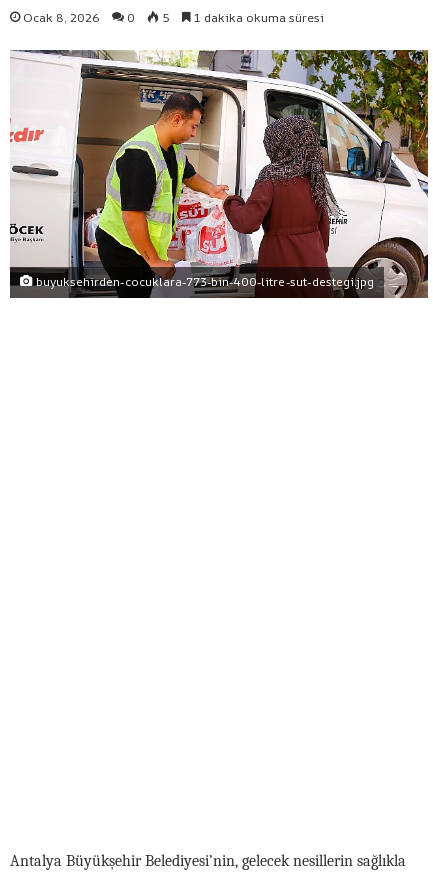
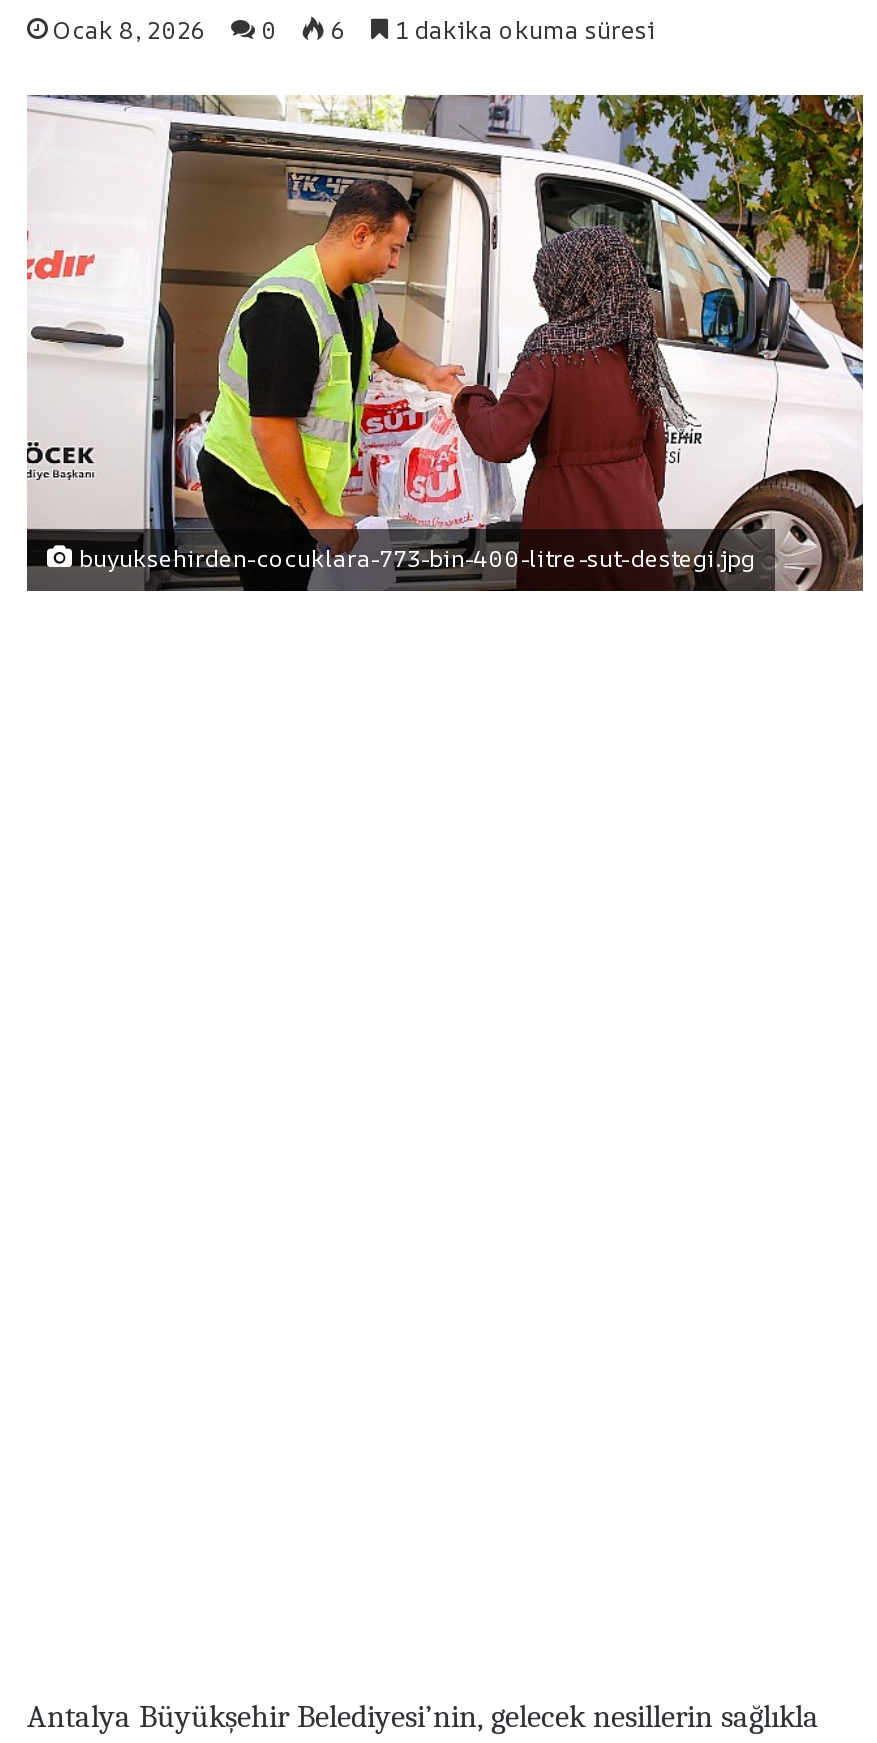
- Ocak 8, 2026 0 5 1 dakika okuma süresi
+ Ocak 8, 2026 0 6 1 dakika okuma süresi
